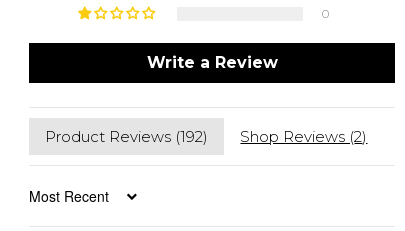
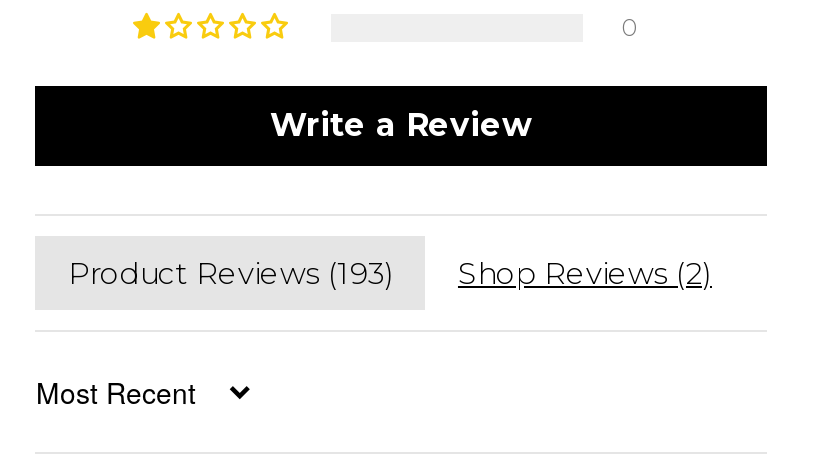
- Product Reviews (192)
+ Product Reviews (193)
